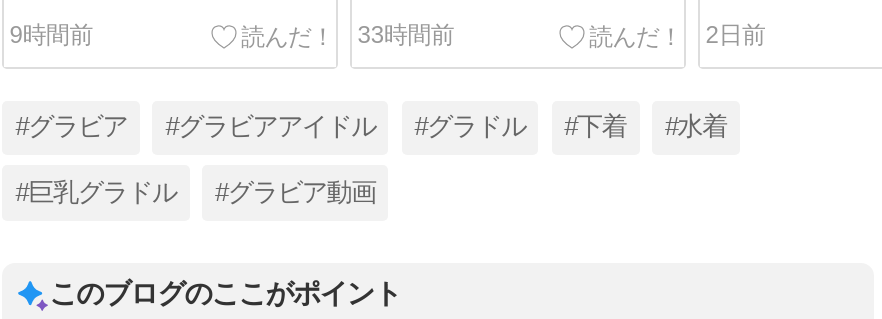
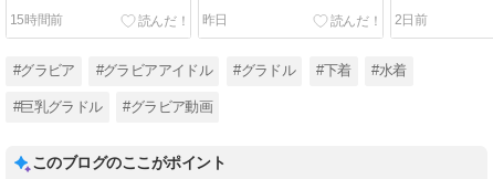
- 9時間前
+ 15時間前

- 33時間前
+ 昨日
